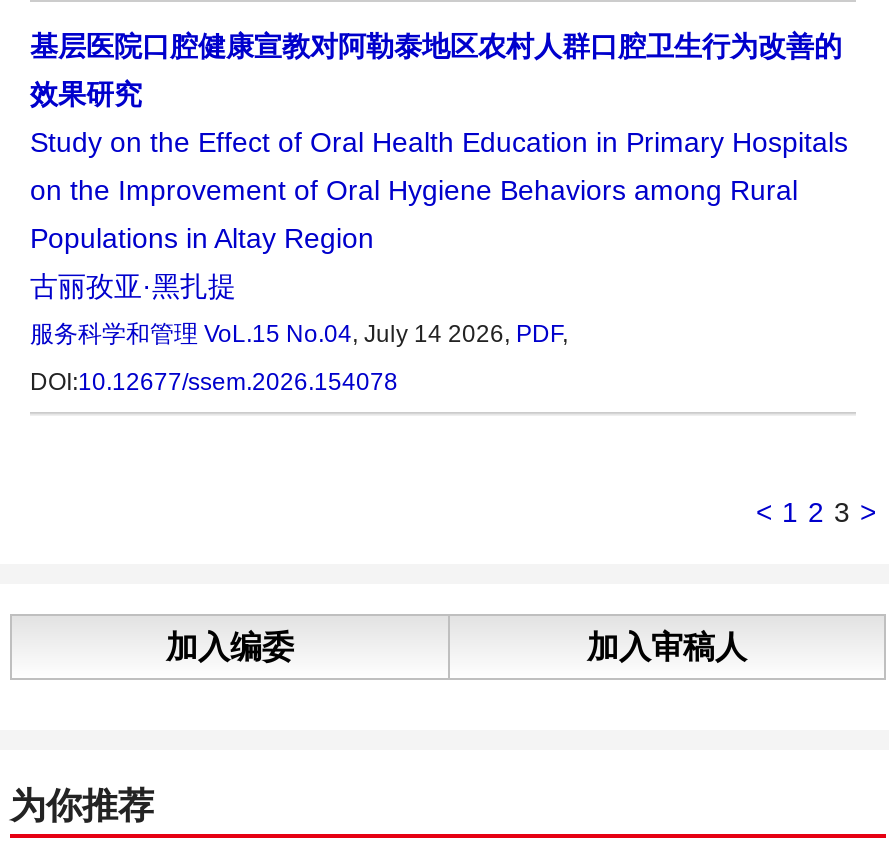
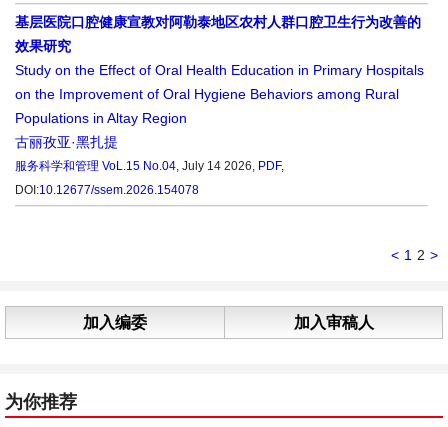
- < 1 2 3 >
+ < 1 2 >
